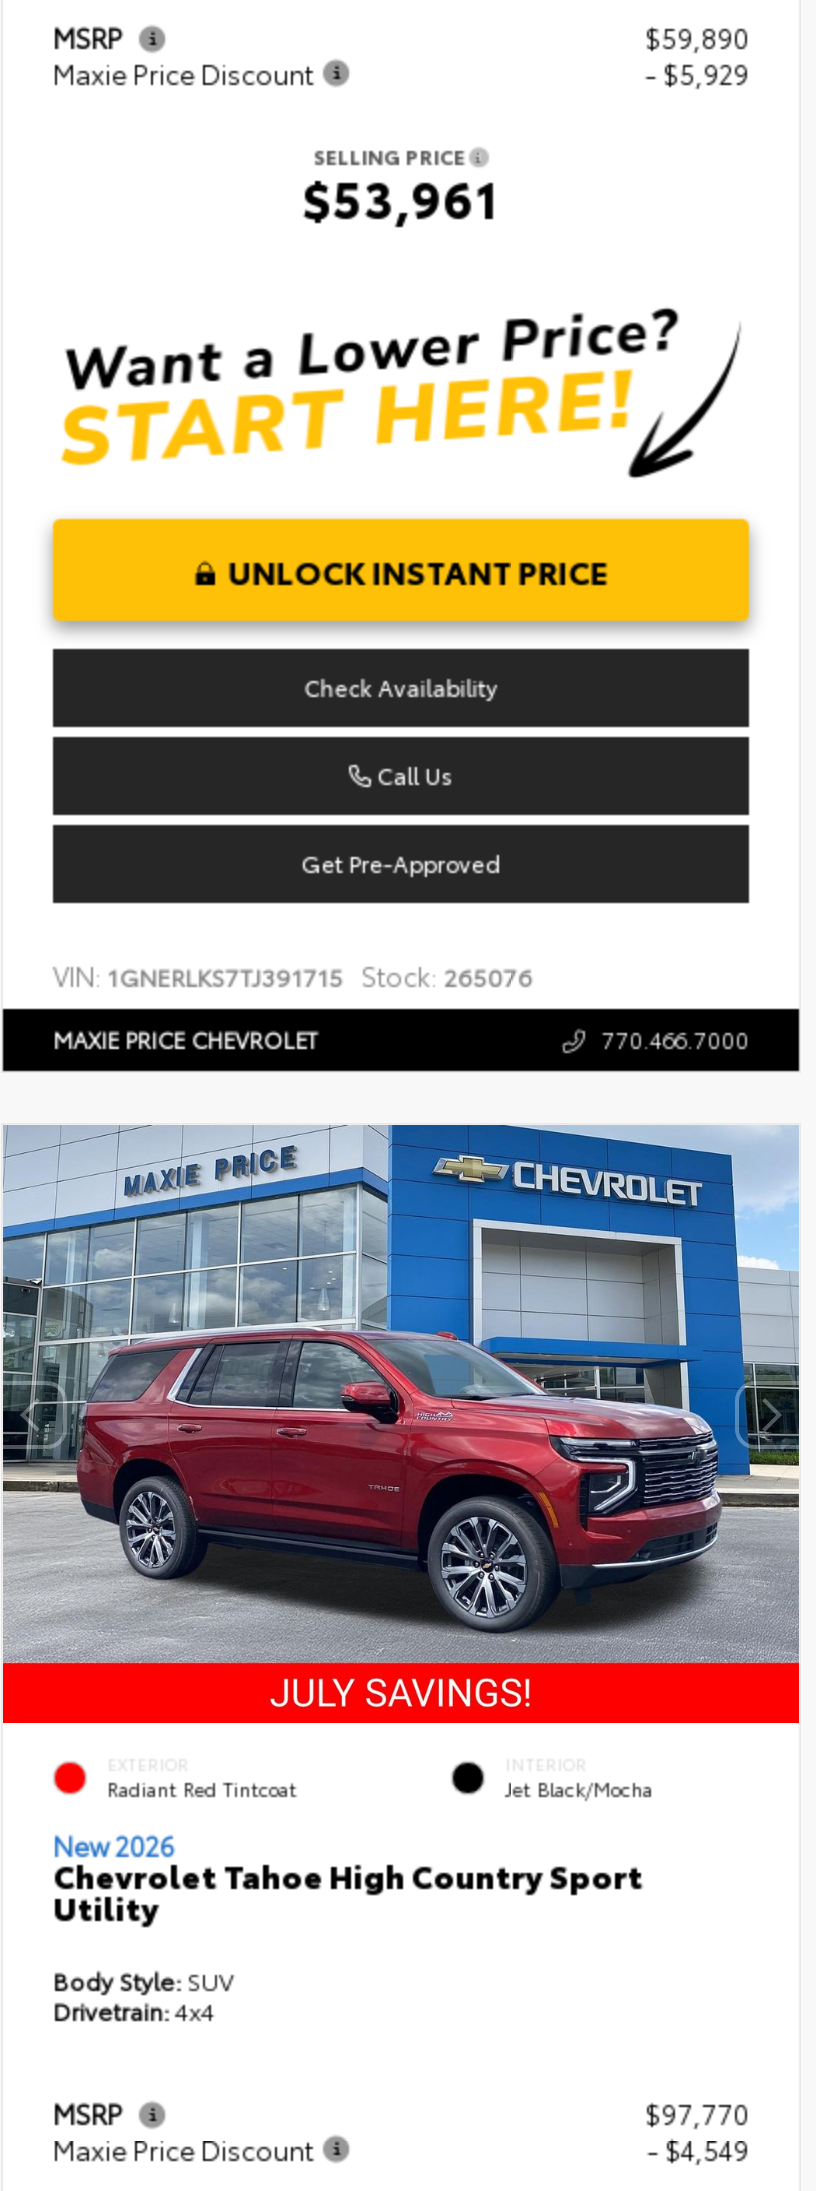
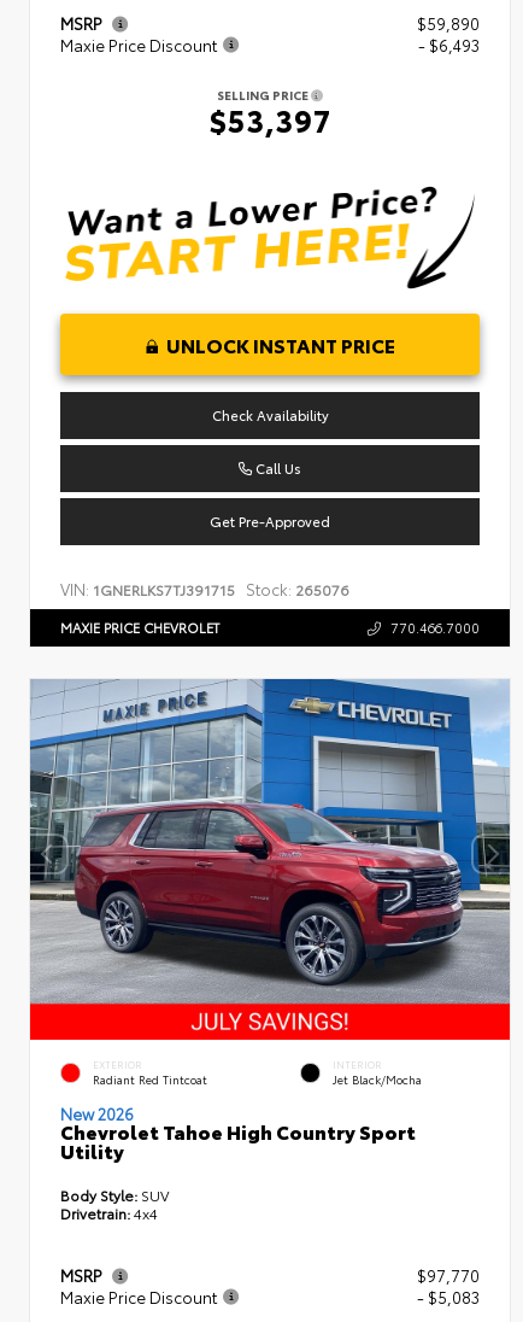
- - $5,929
+ - $6,493

- $53,961
+ $53,397

- - $4,549
+ - $5,083
